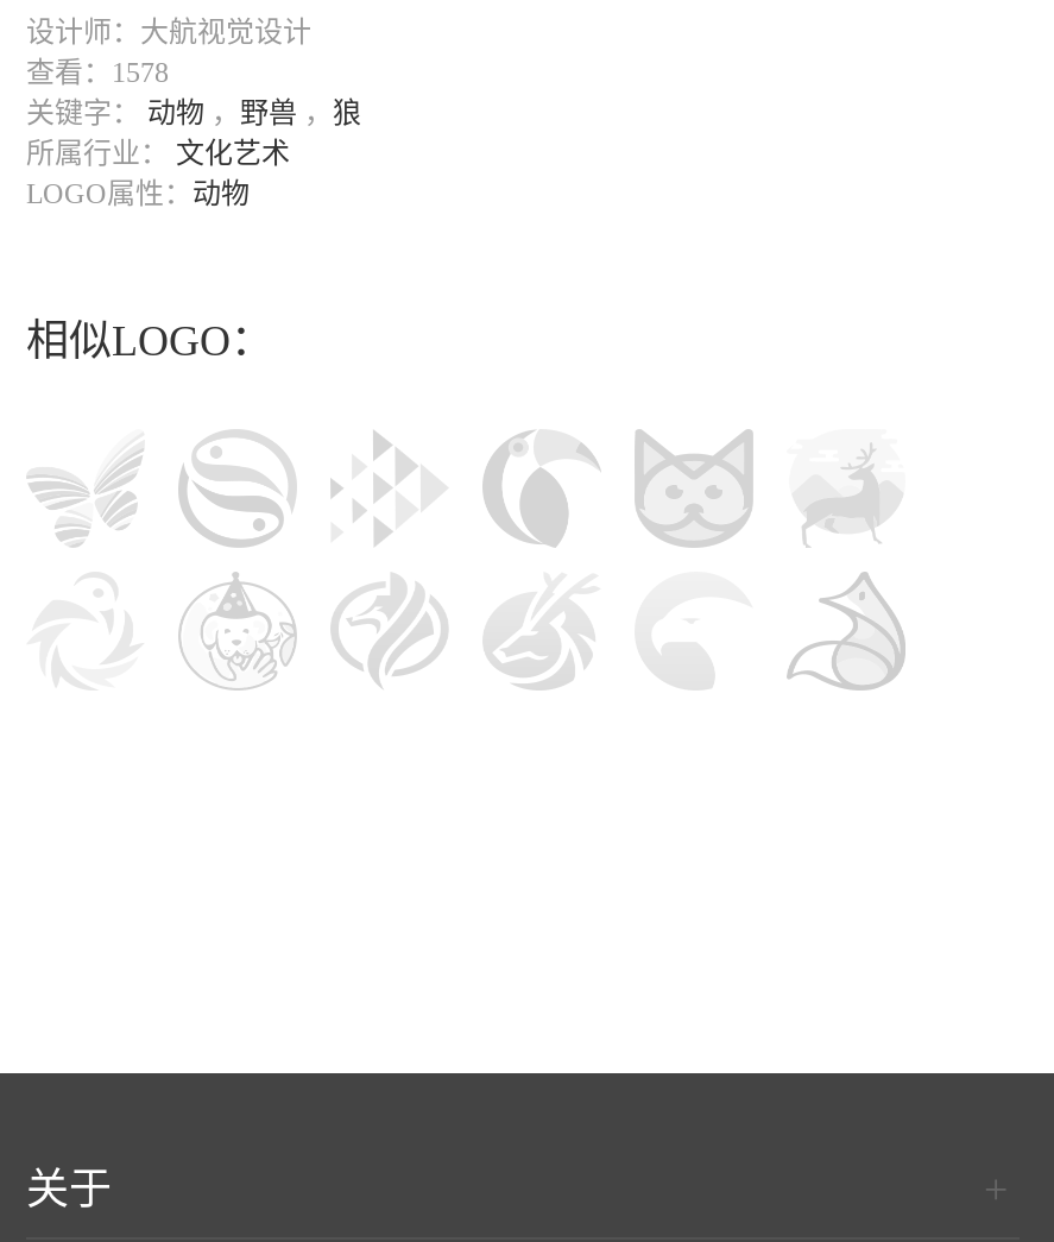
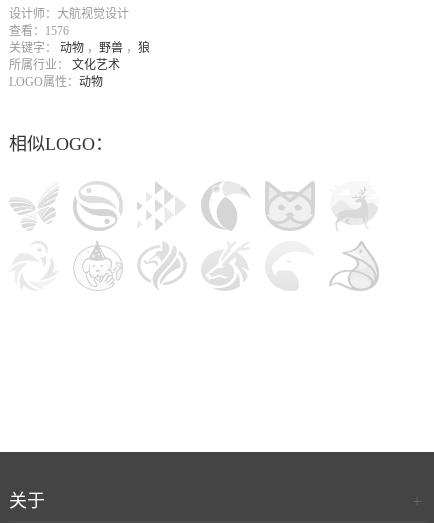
- 查看：1578
+ 查看：1576
